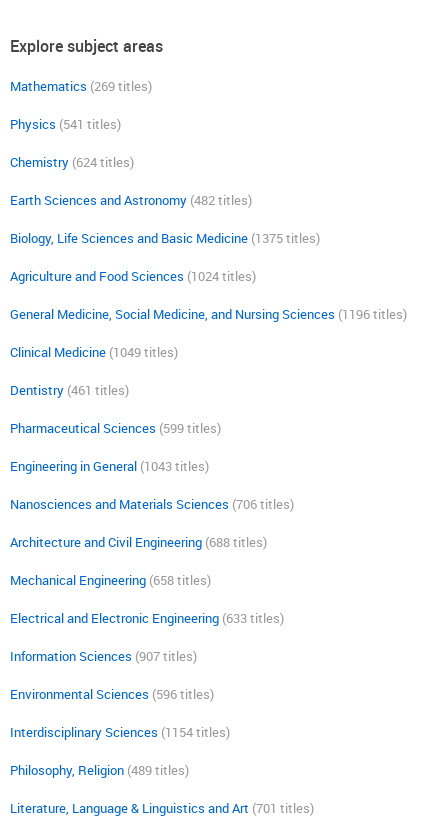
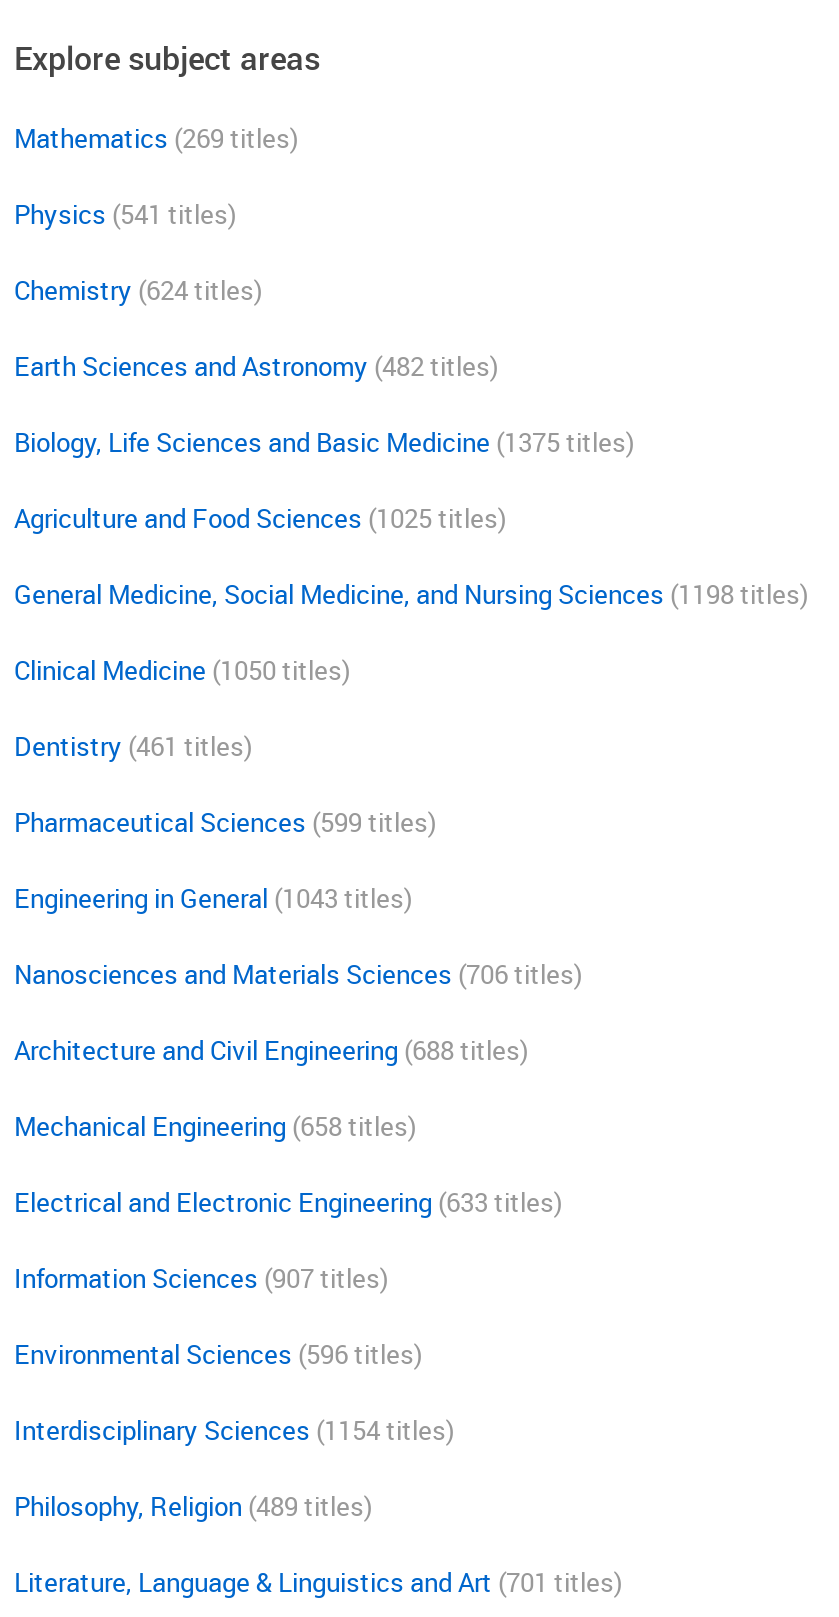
- Agriculture and Food Sciences (1024 titles)
+ Agriculture and Food Sciences (1025 titles)

- General Medicine, Social Medicine, and Nursing Sciences (1196 titles)
+ General Medicine, Social Medicine, and Nursing Sciences (1198 titles)

- Clinical Medicine (1049 titles)
+ Clinical Medicine (1050 titles)
